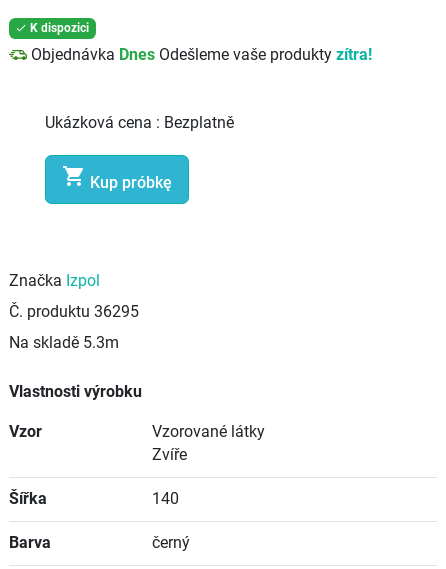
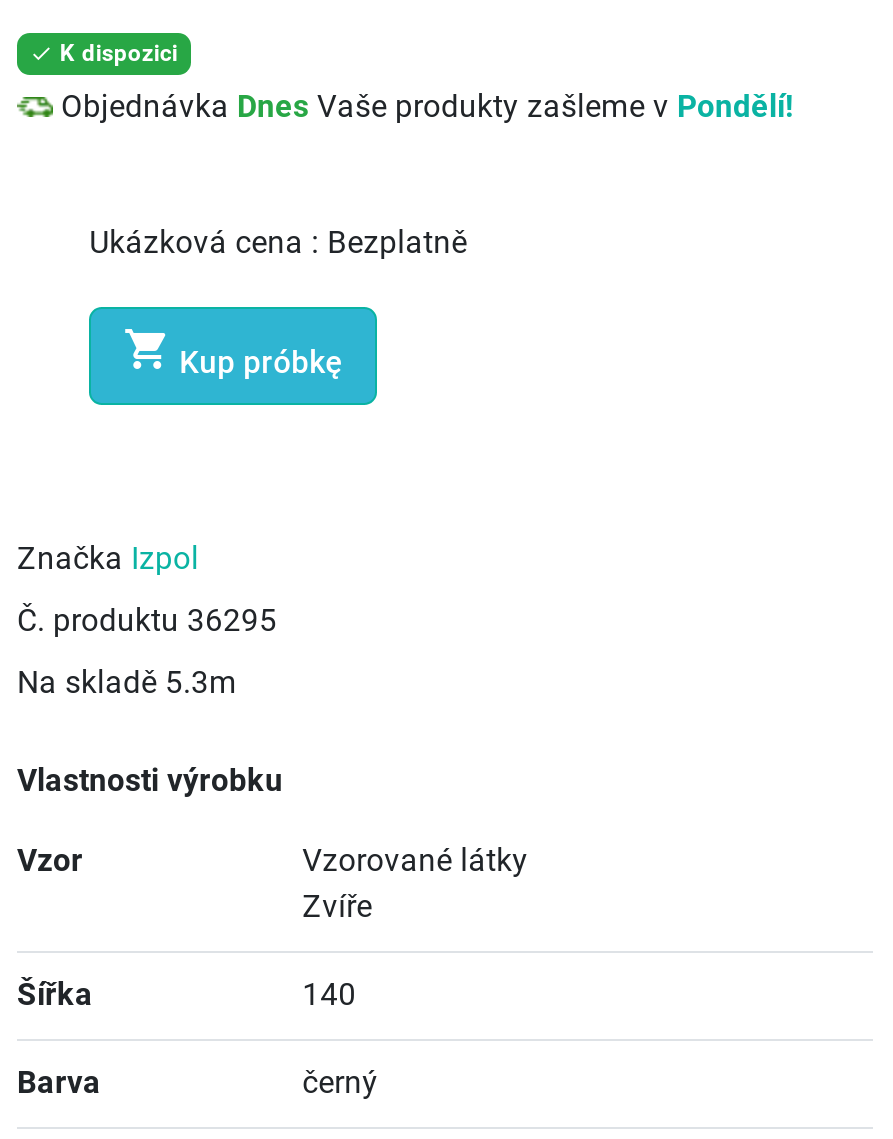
- Objednávka Dnes Odešleme vaše produkty zítra!
+ Objednávka Dnes Vaše produkty zašleme v Pondělí!
